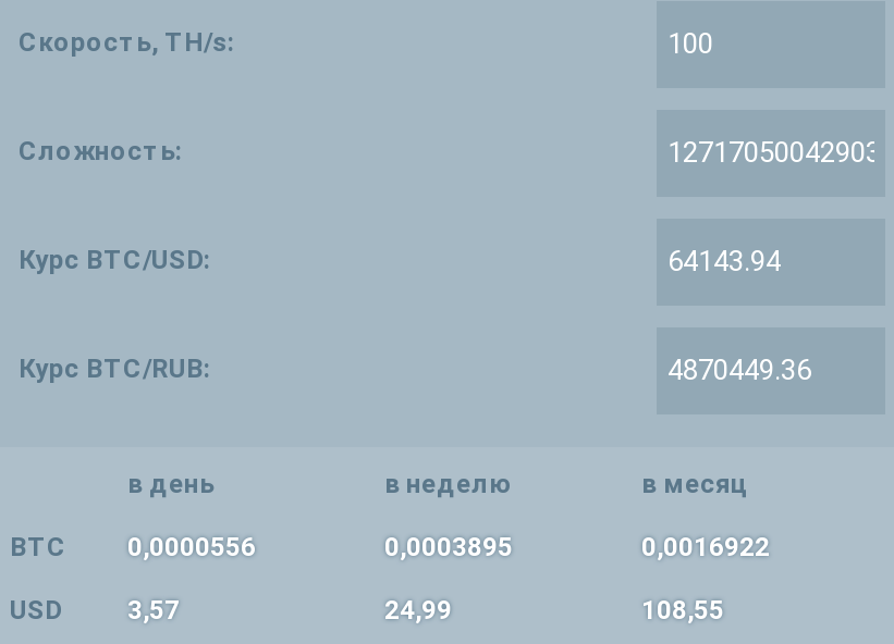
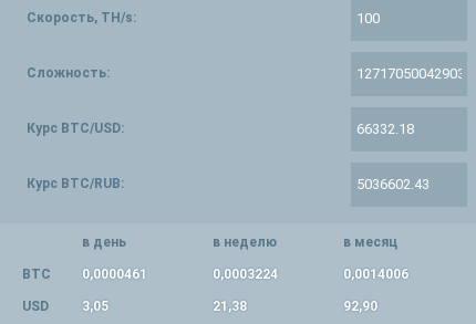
- BTC 0,0000556
+ BTC 0,0000461

- 0,0003895
+ 0,0003224

- 0,0016922
+ 0,0014006

- 3,57
+ 3,05

- 24,99
+ 21,38

- 108,55
+ 92,90
